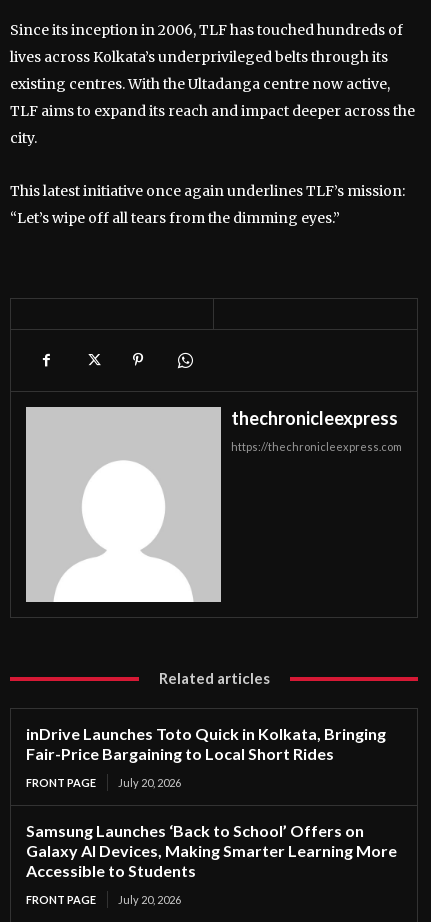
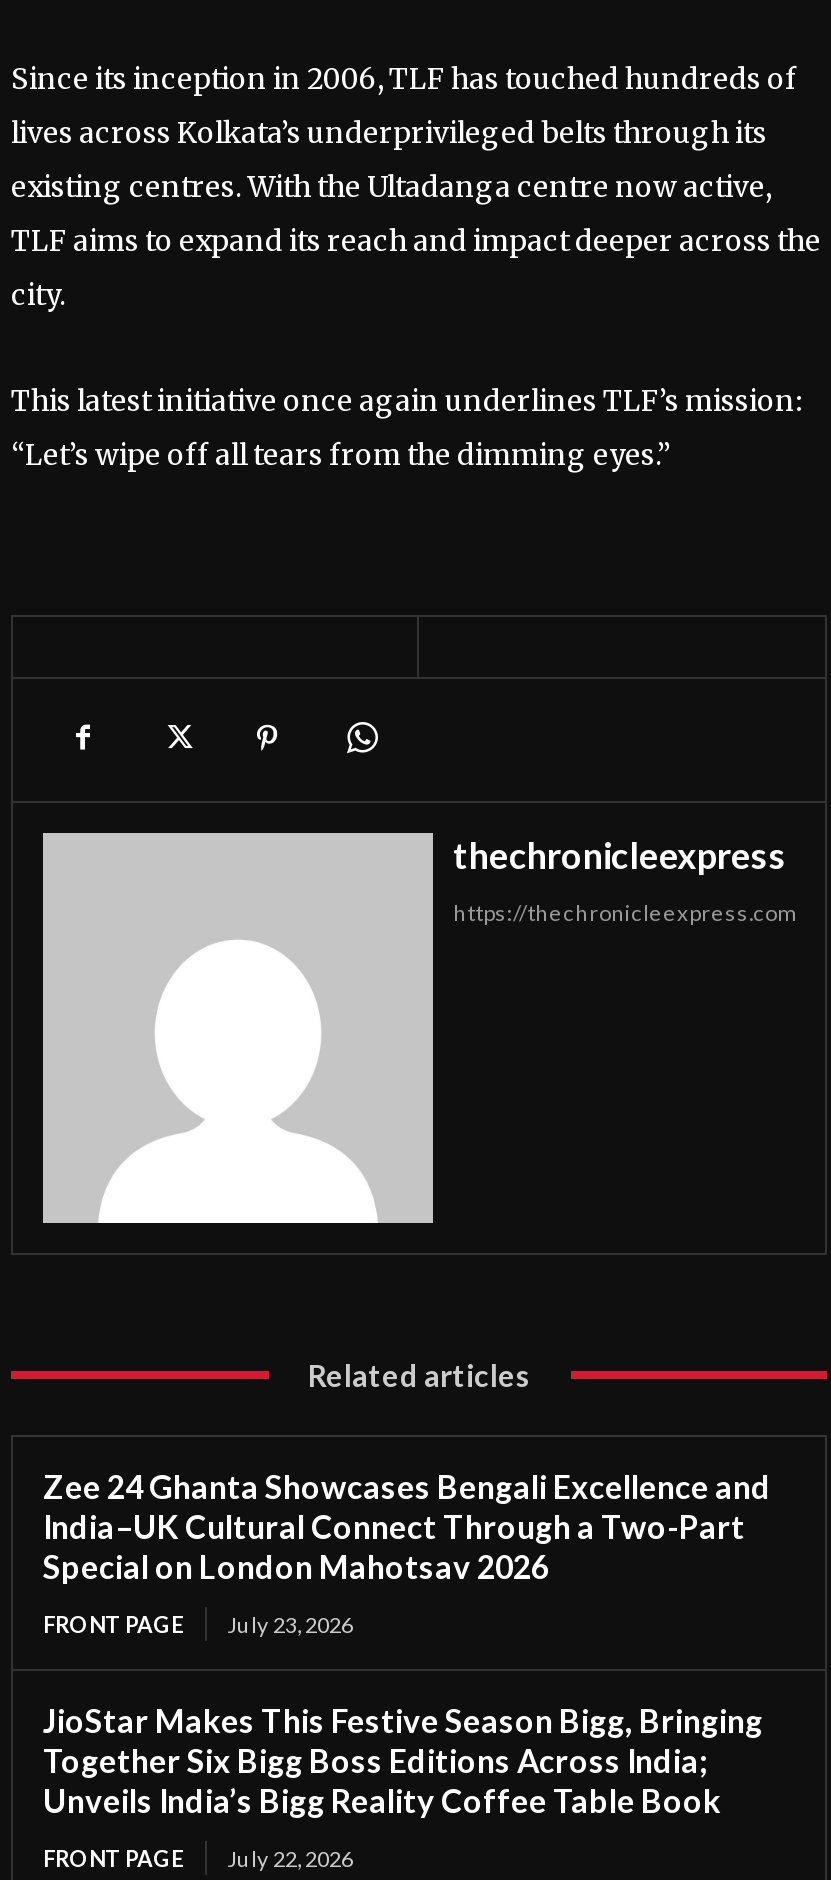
- inDrive Launches Toto Quick in Kolkata, Bringing
- Fair-Price Bargaining to Local Short Rides
+ Zee 24 Ghanta Showcases Bengali Excellence and
+ India–UK Cultural Connect Through a Two-Part
+ Special on London Mahotsav 2026

- FRONT PAGE July 20, 2026
+ FRONT PAGE July 23, 2026

- Samsung Launches ‘Back to School’ Offers on
- Galaxy AI Devices, Making Smarter Learning More
- Accessible to Students
+ JioStar Makes This Festive Season Bigg, Bringing
+ Together Six Bigg Boss Editions Across India;
+ Unveils India’s Bigg Reality Coffee Table Book

- FRONT PAGE July 20, 2026
+ FRONT PAGE July 22, 2026
